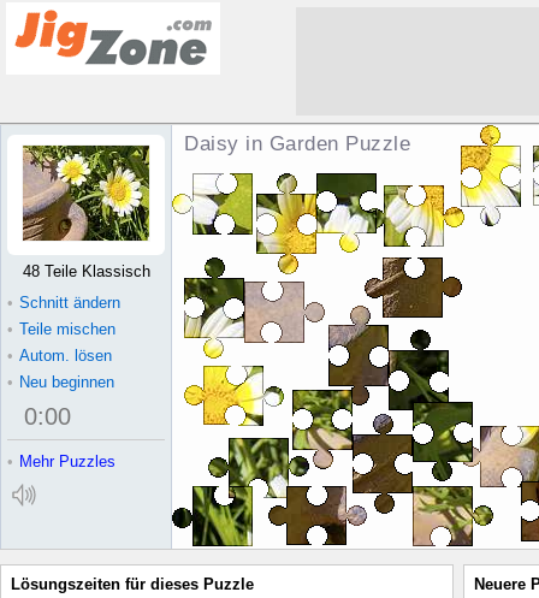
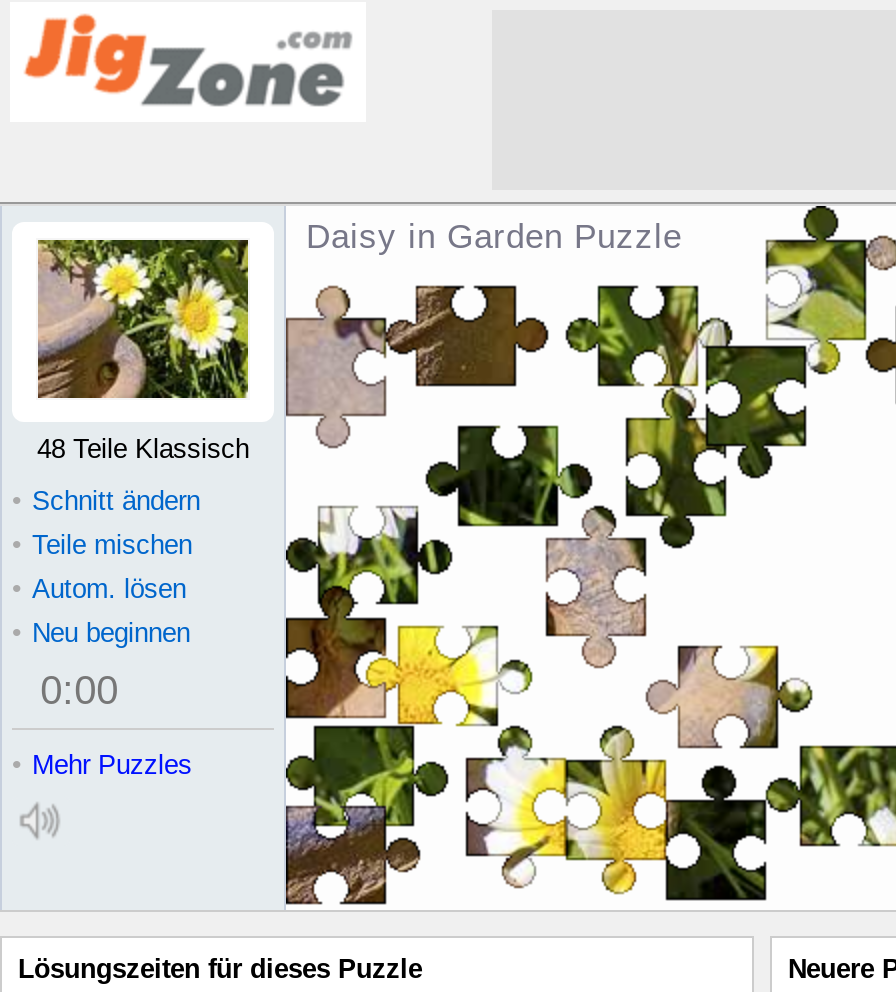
- [image]
+ [image]
